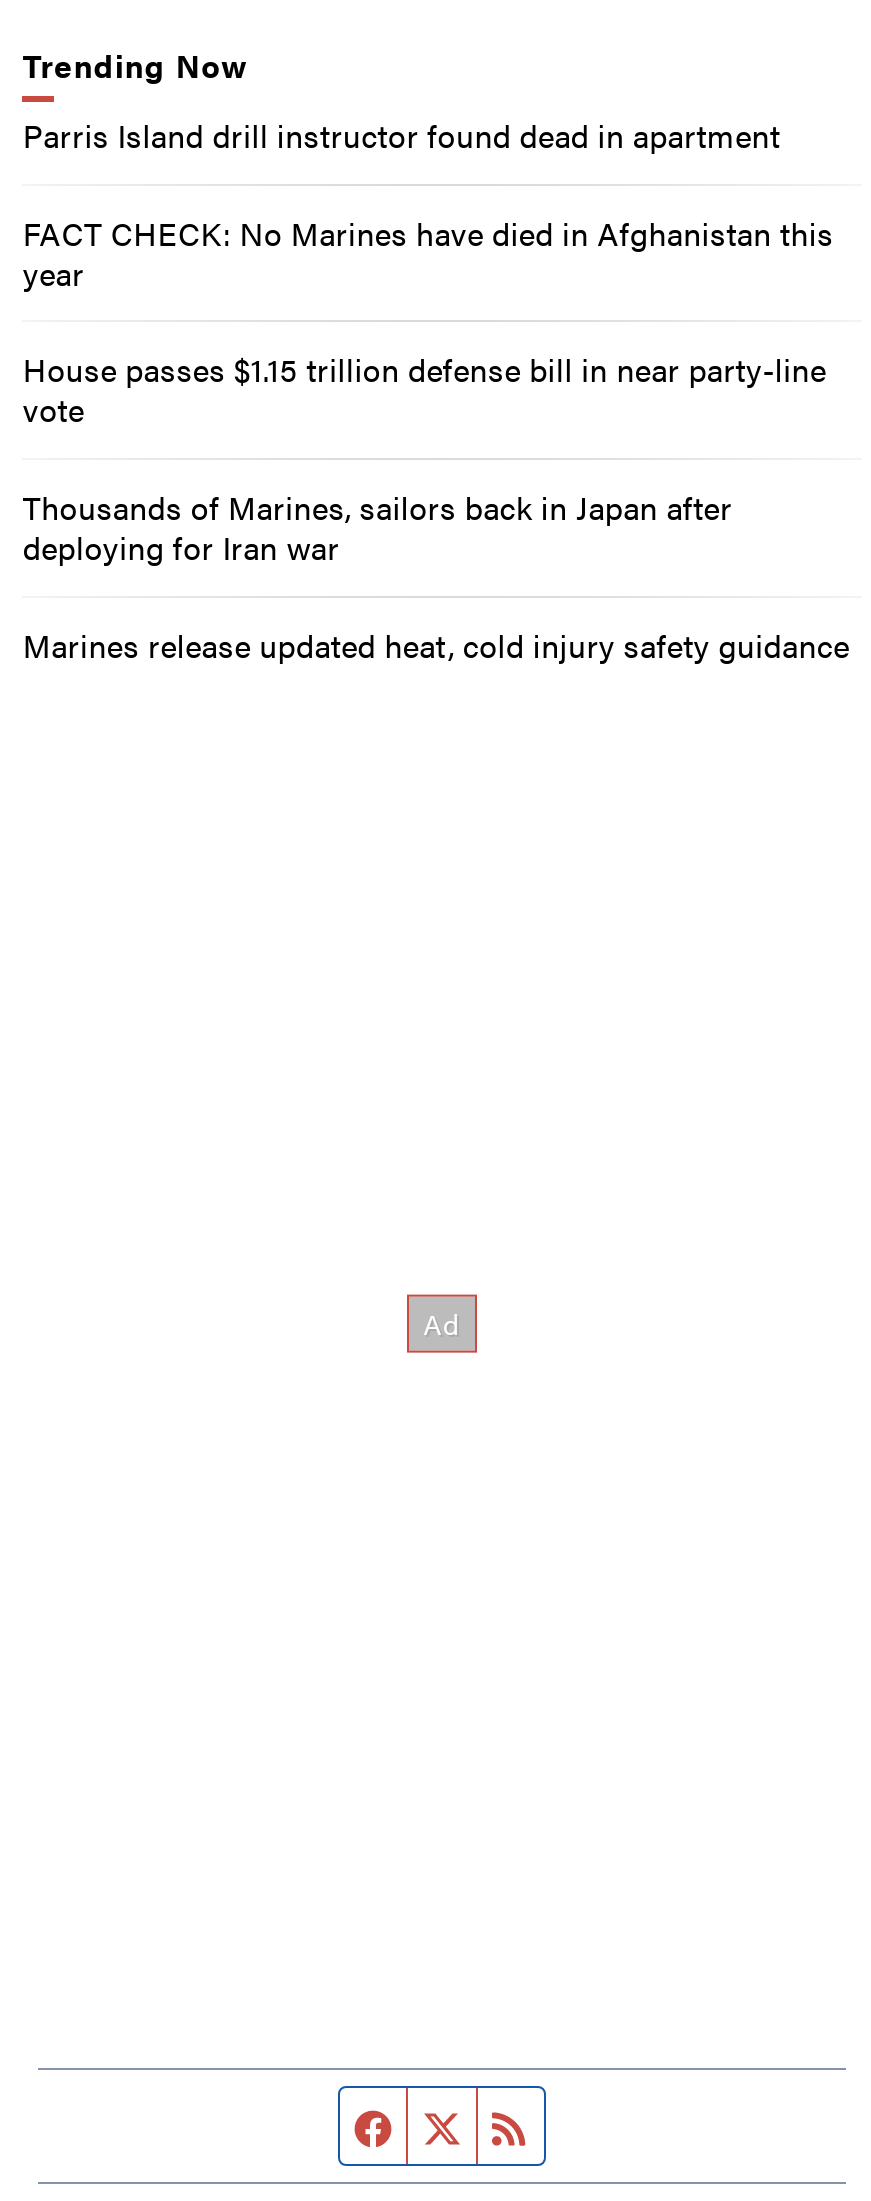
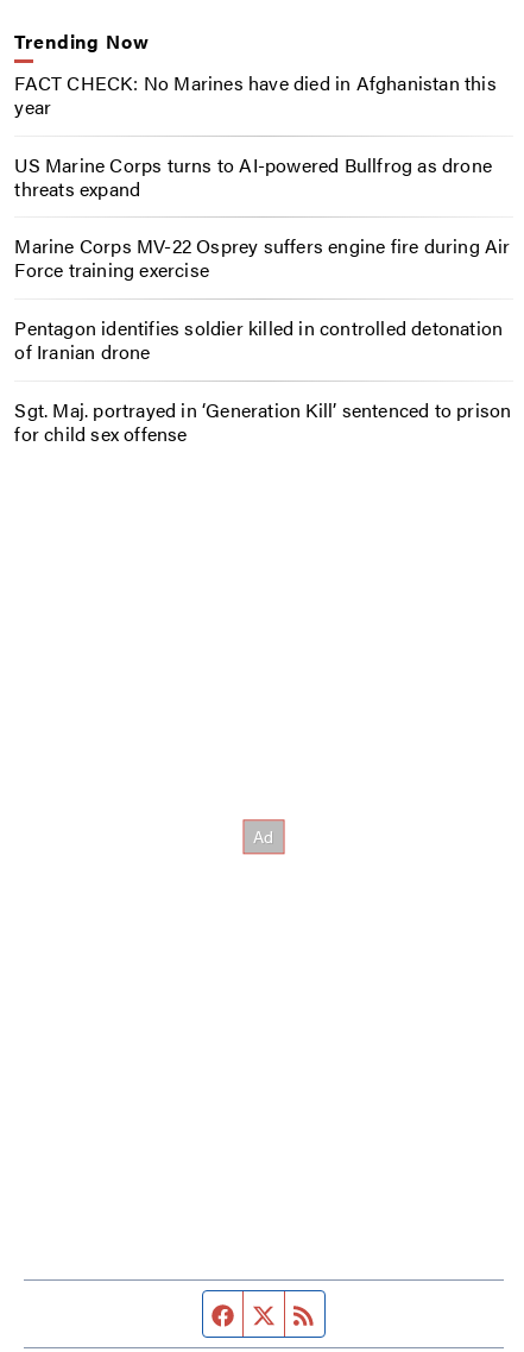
- Parris Island drill instructor found dead in apartment

moved up: FACT CHECK: No Marines have died in Afghanistan this | year

- House passes $1.15 trillion defense bill in near party-line
- vote
- Thousands of Marines, sailors back in Japan after
- deploying for Iran war
- Marines release updated heat, cold injury safety guidance
+ US Marine Corps turns to AI-powered Bullfrog as drone
+ threats expand
+ Marine Corps MV-22 Osprey suffers engine fire during Air
+ Force training exercise
+ Pentagon identifies soldier killed in controlled detonation
+ of Iranian drone
+ Sgt. Maj. portrayed in ‘Generation Kill’ sentenced to prison
+ for child sex offense
